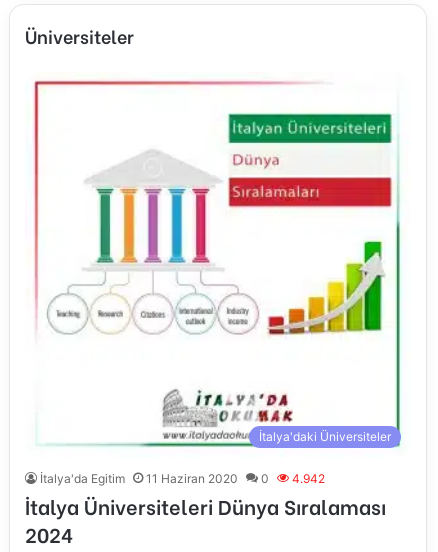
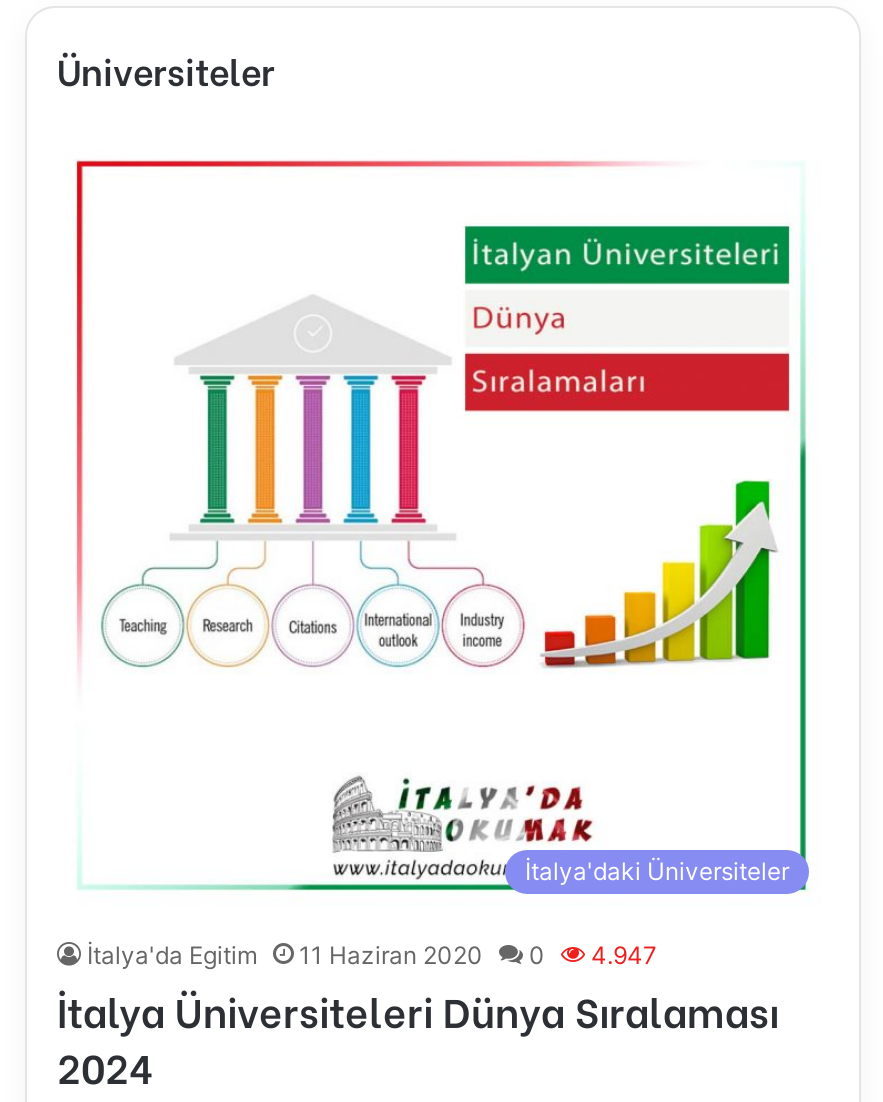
- İtalya'da Egitim 11 Haziran 2020 0 4.942
+ İtalya'da Egitim 11 Haziran 2020 0 4.947
